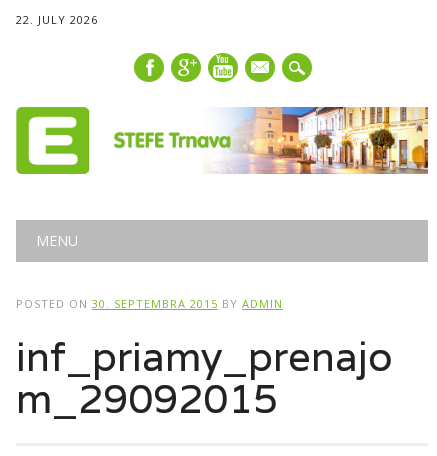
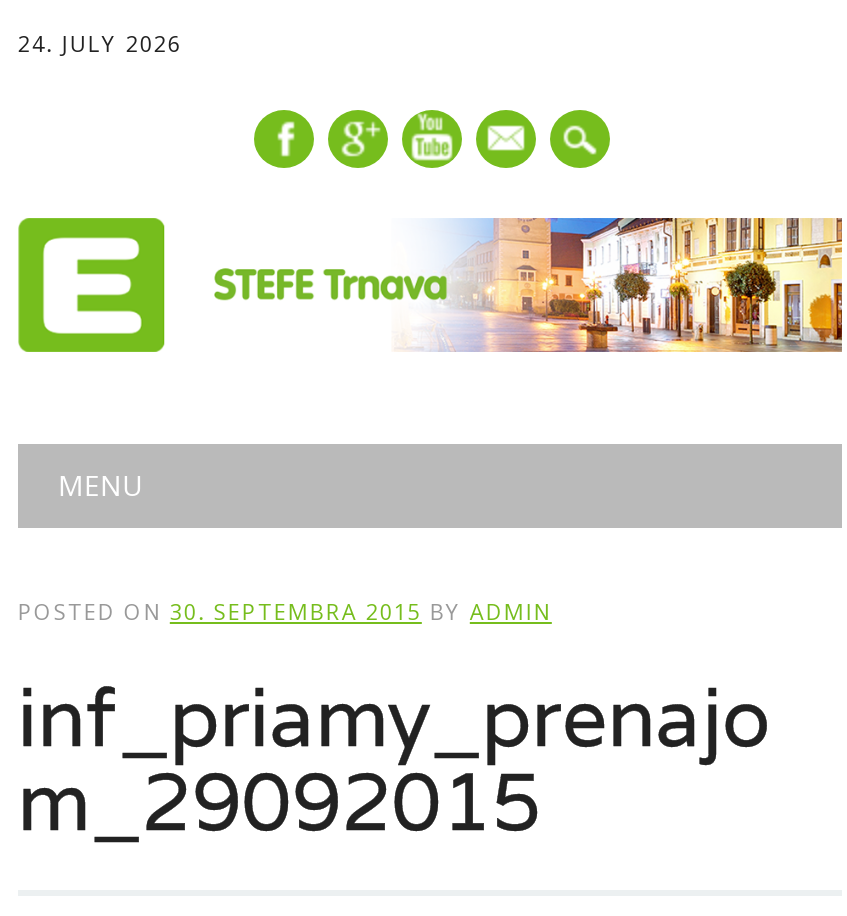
- 22. JULY 2026
+ 24. JULY 2026
